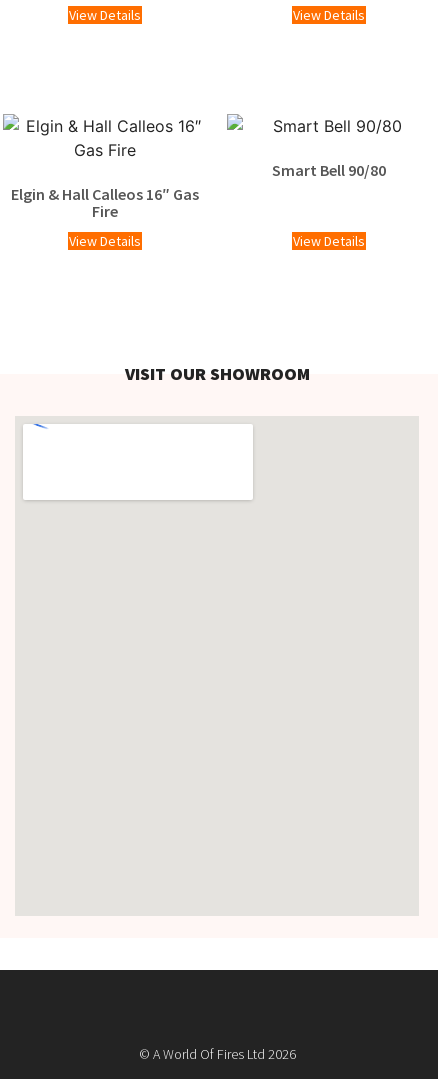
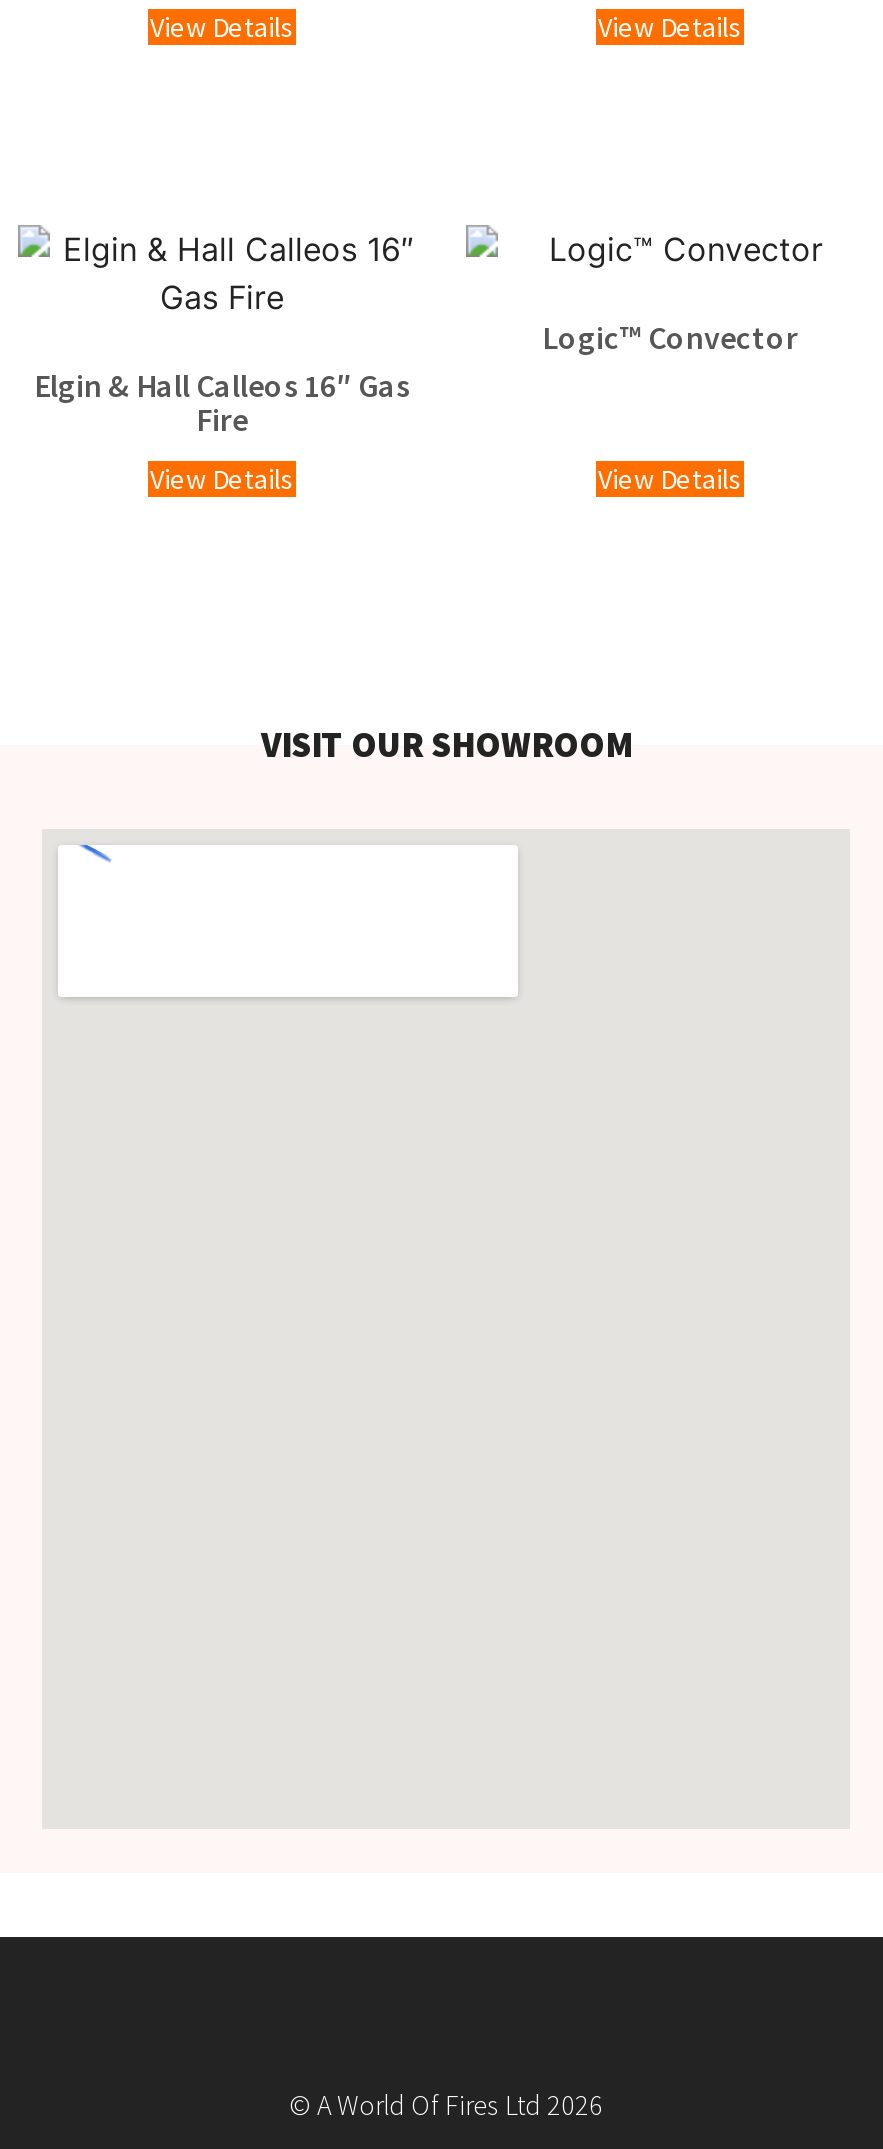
- Smart Bell 90/80
+ Logic™ Convector
